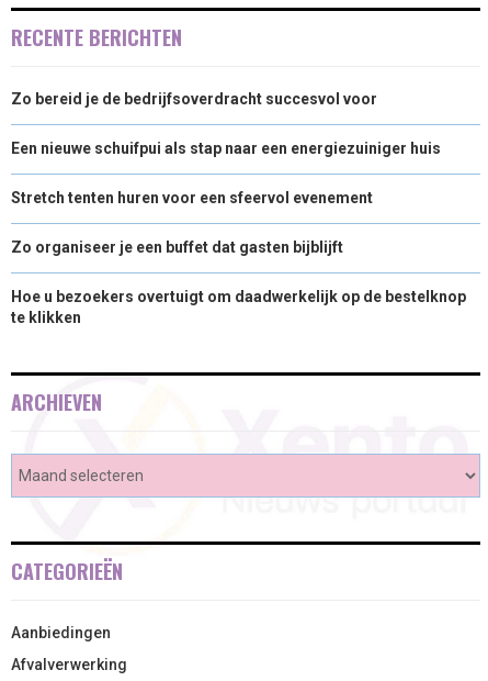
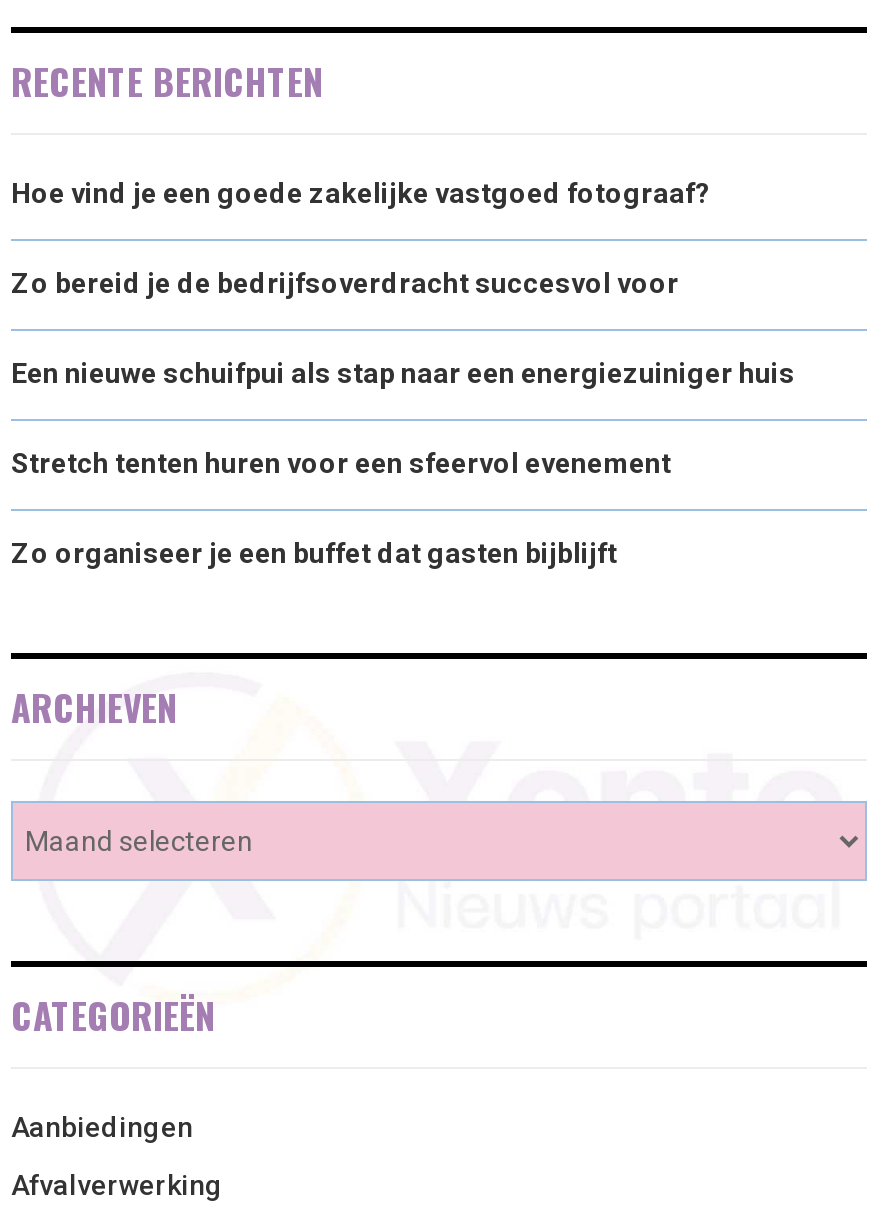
+ Hoe vind je een goede zakelijke vastgoed fotograaf?

moved down: Zo bereid je de bedrijfsoverdracht succesvol voor | Een nieuwe schuifpui als stap naar een energiezuiniger huis | Stretch tenten huren voor een sfeervol evenement | Zo organiseer je een buffet dat gasten bijblijft

- Hoe u bezoekers overtuigt om daadwerkelijk op de bestelknop
- te klikken
